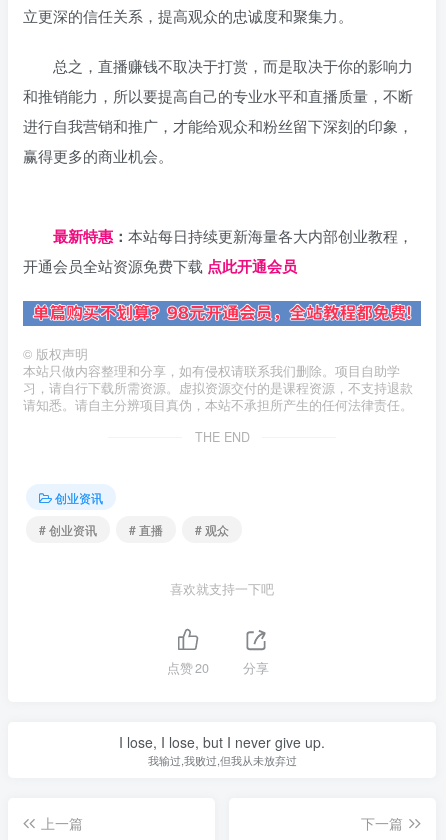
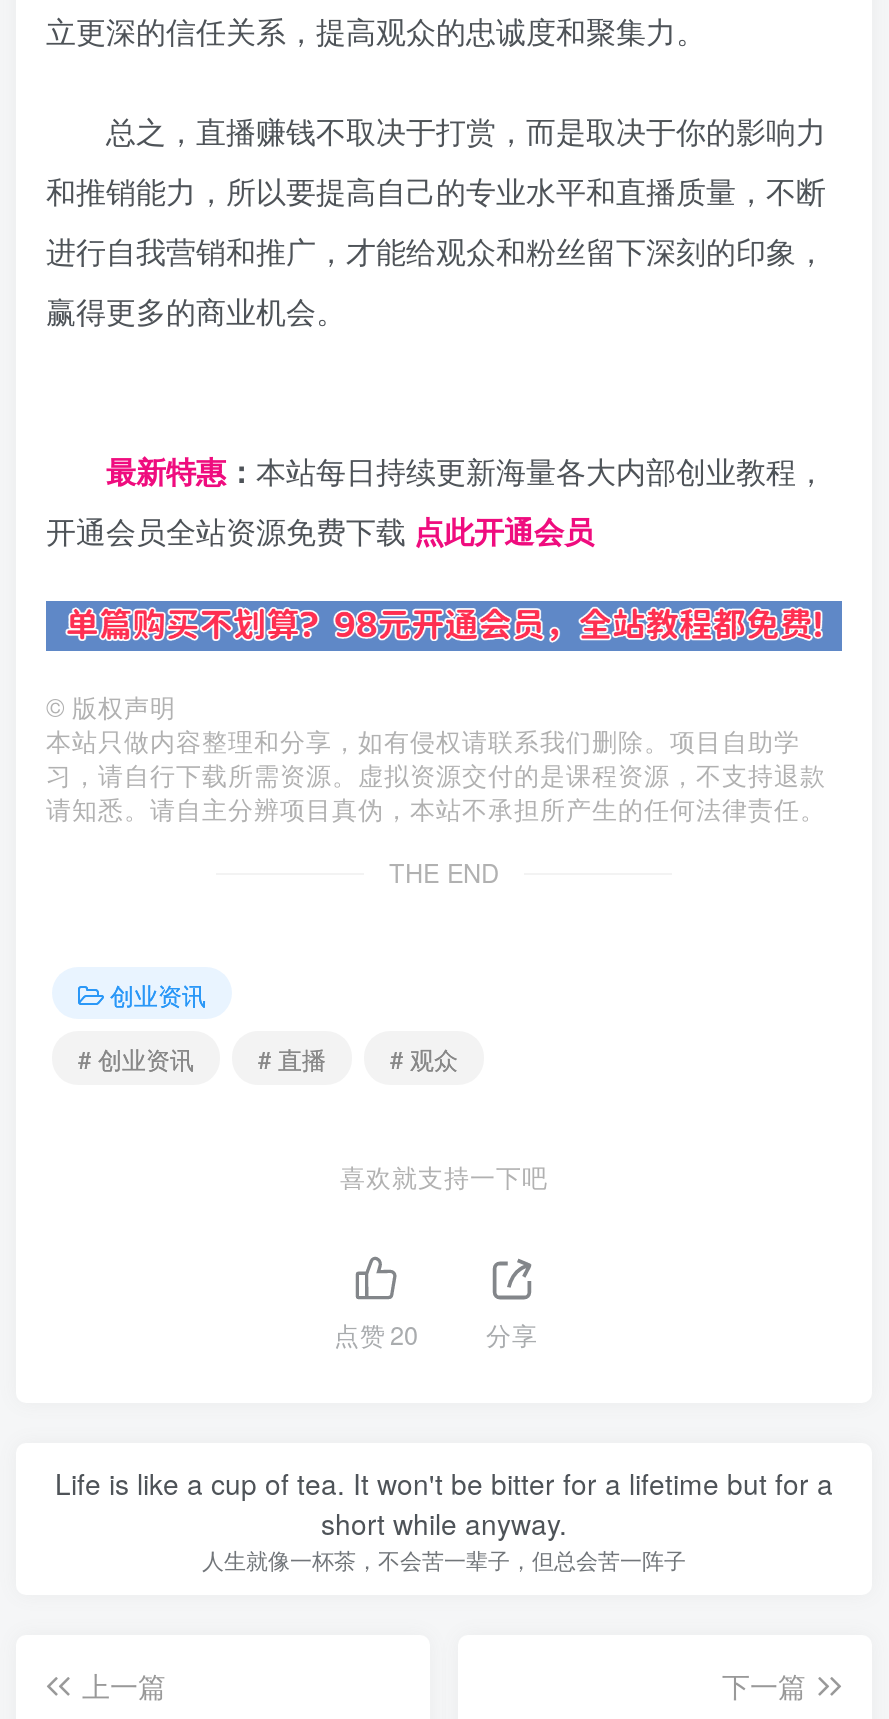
- I lose, I lose, but I never give up.
- 我输过,我败过,但我从未放弃过
+ Life is like a cup of tea. It won't be bitter for a lifetime but for a
+ short while anyway.
+ 人生就像一杯茶，不会苦一辈子，但总会苦一阵子
